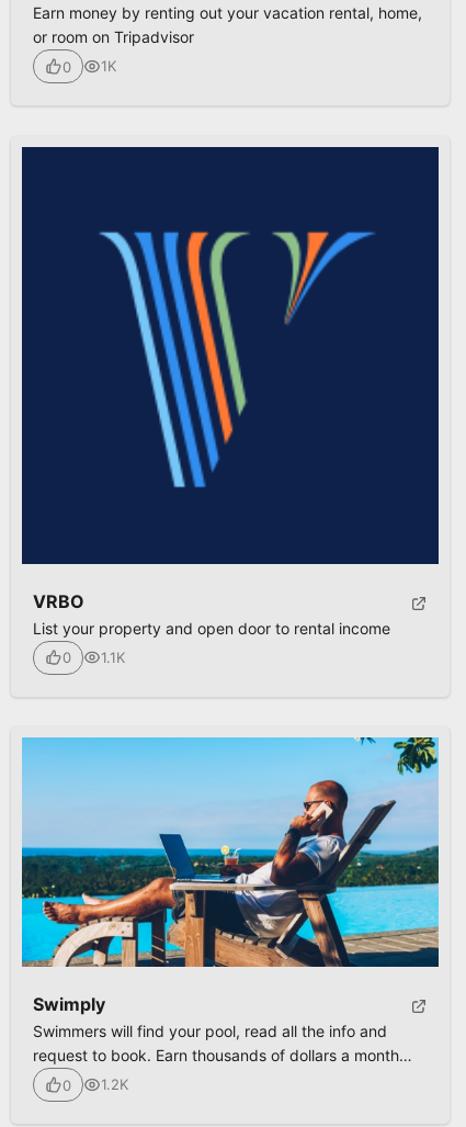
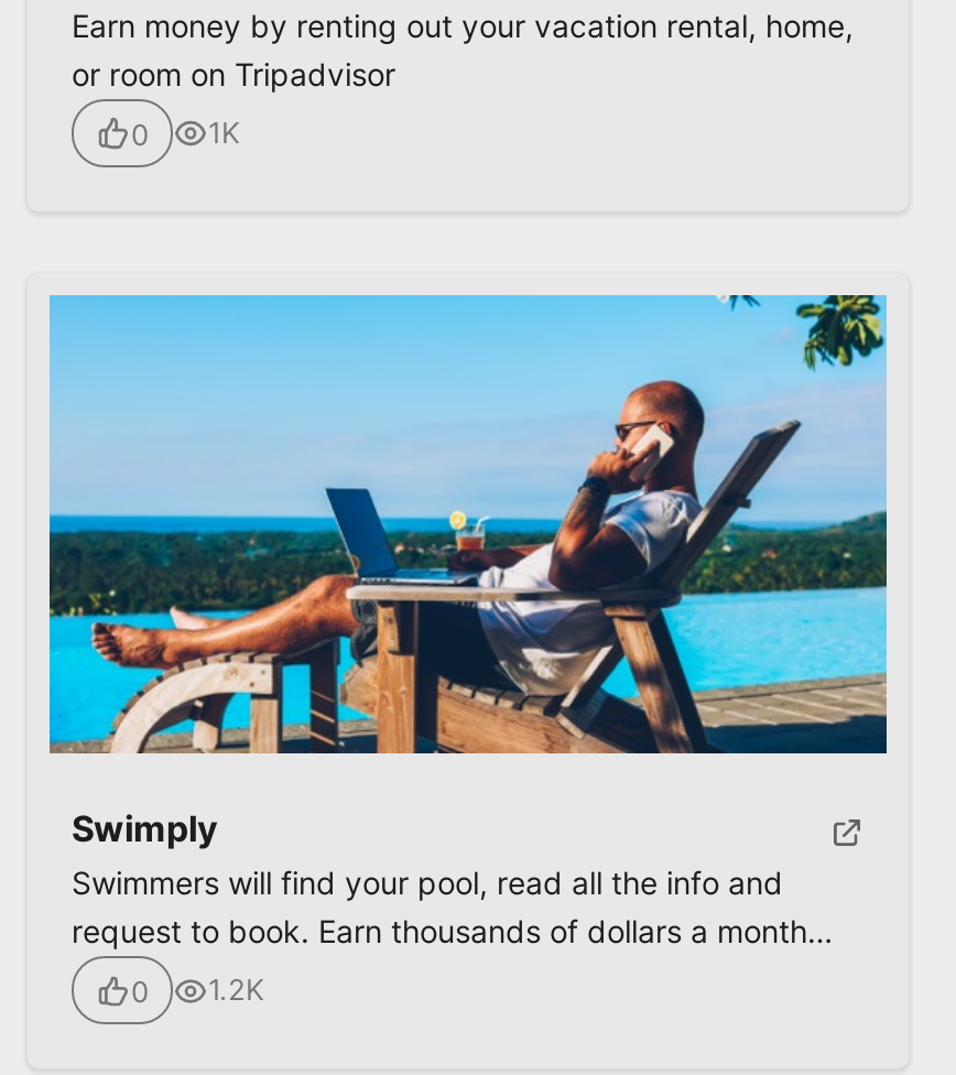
- [image]
- VRBO
- List your property and open door to rental income
- 0
- 1.1K
